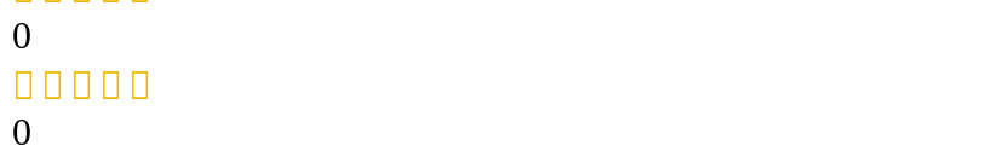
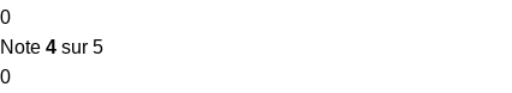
+ Note 4 sur 5
